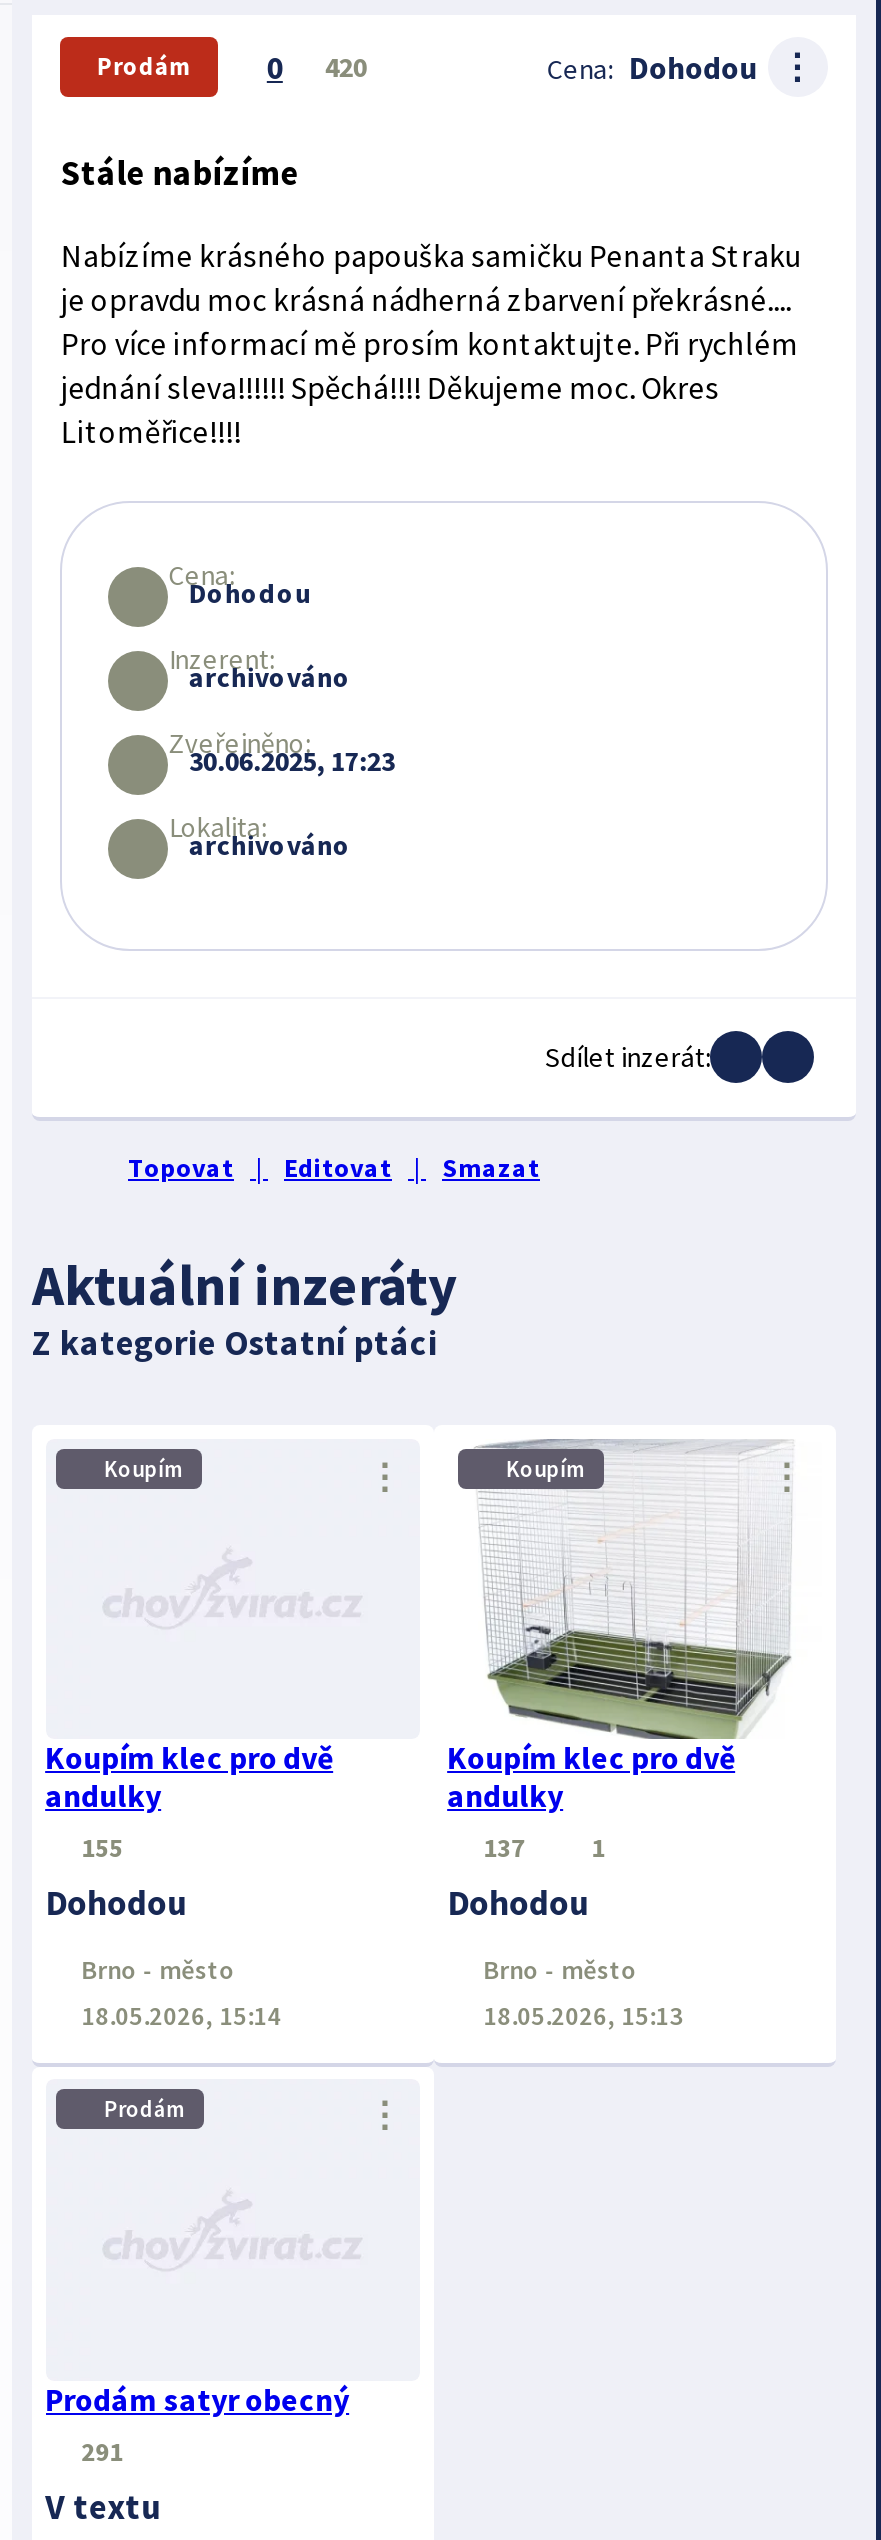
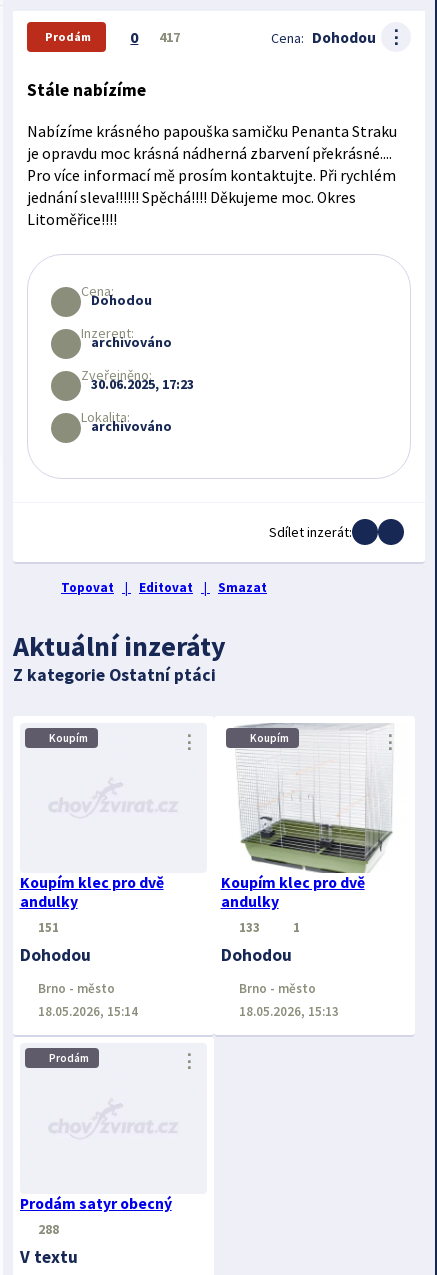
- 0 420
+ 0 417

- 155
+ 151

- 137 1
+ 133 1

- 291
+ 288
